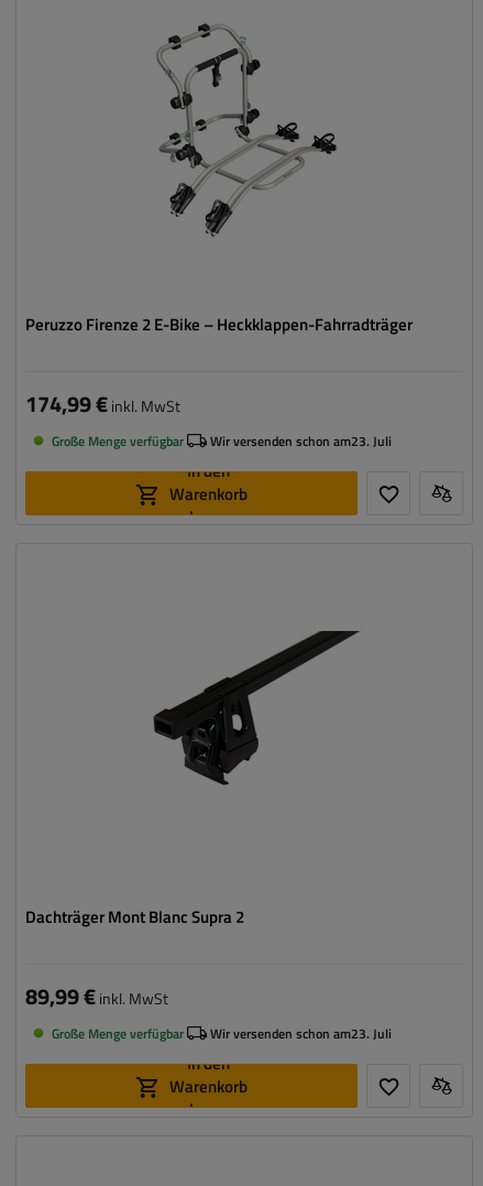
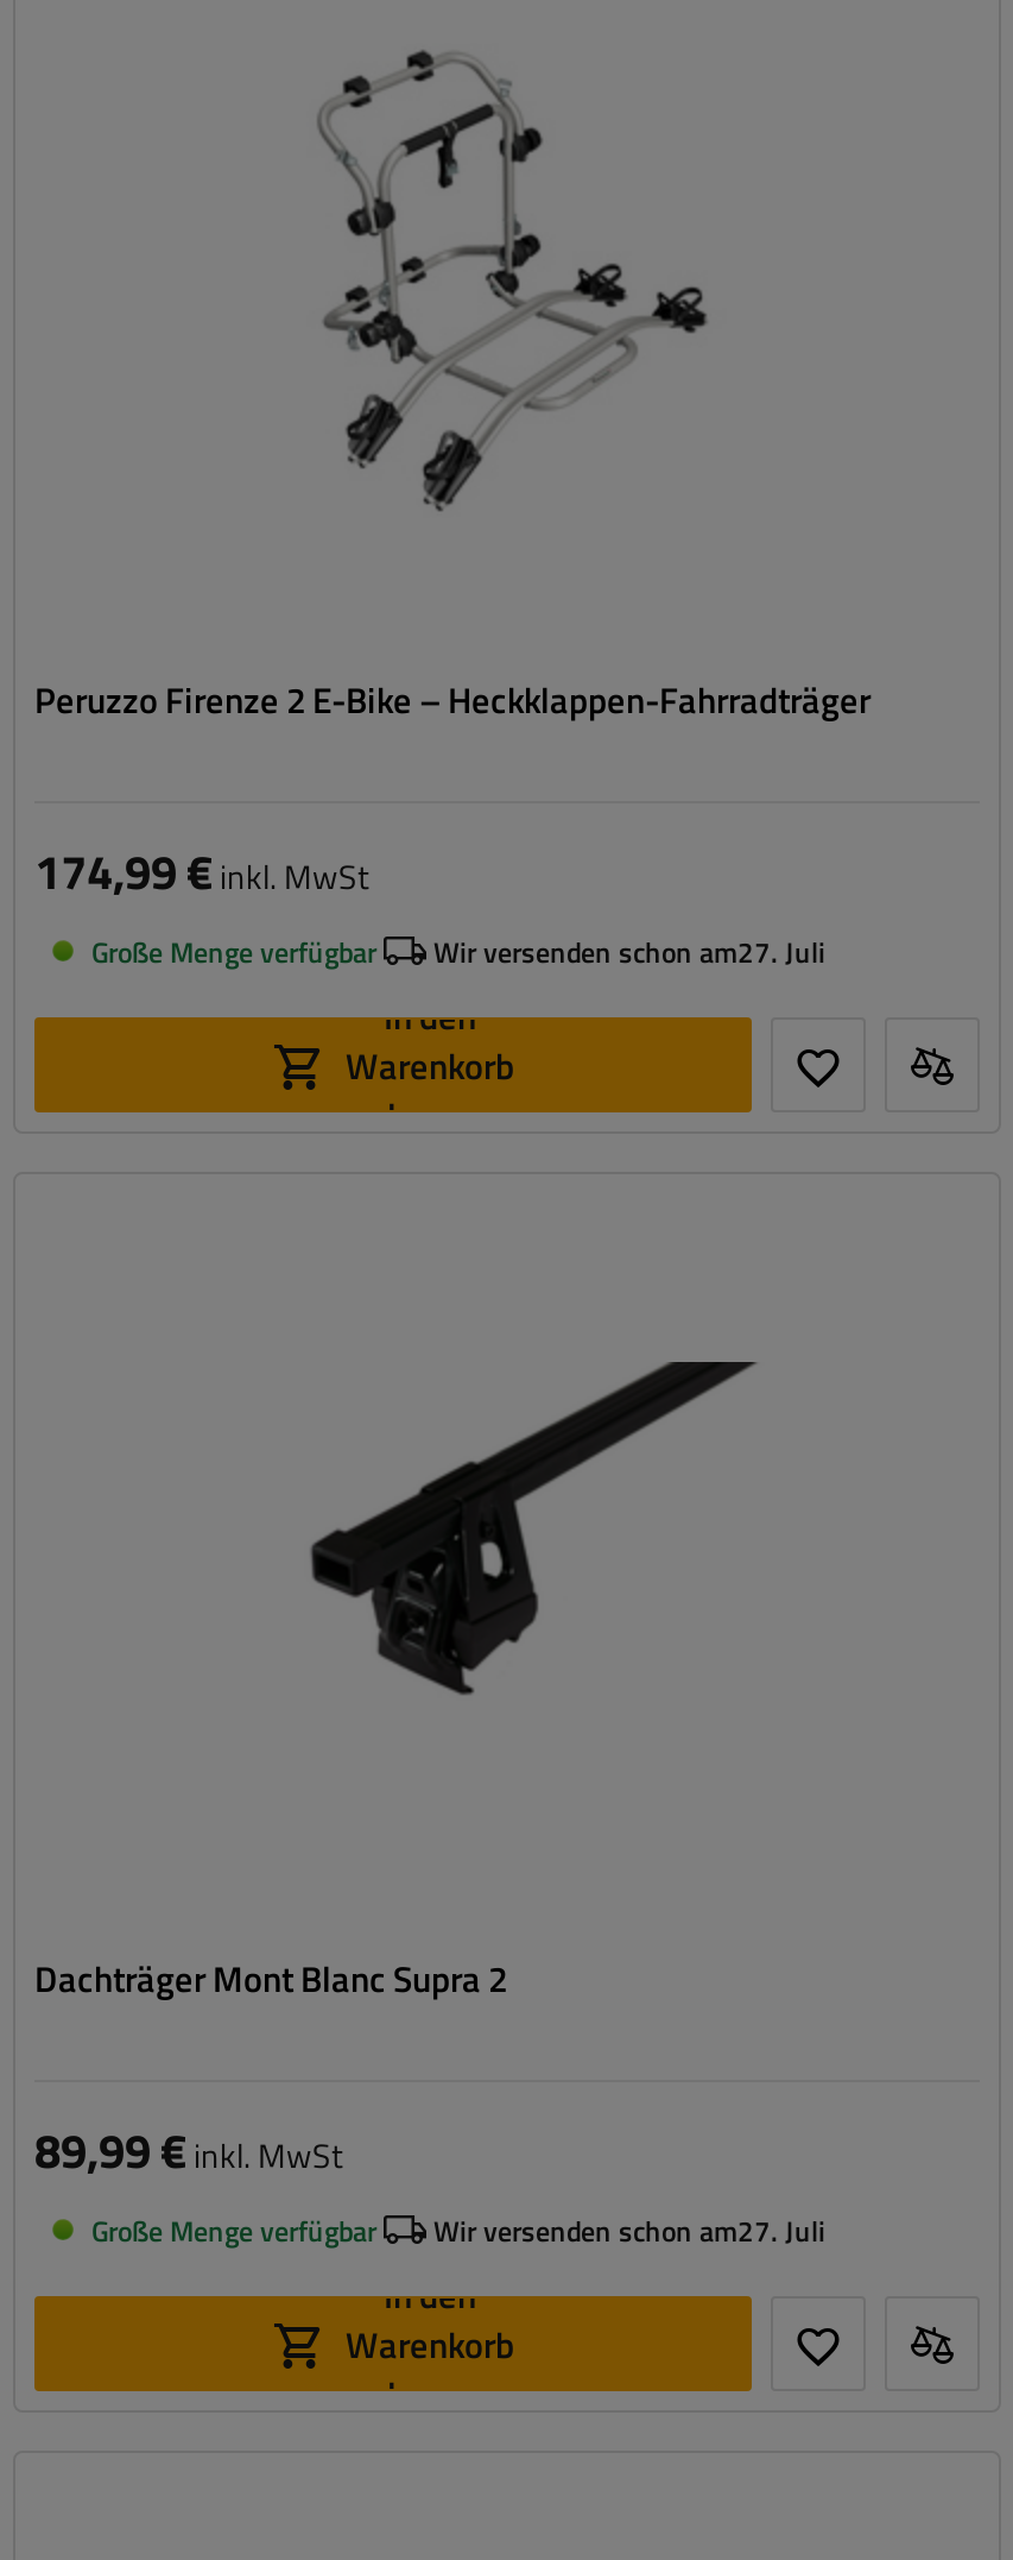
- Wir versenden schon am23. Juli
+ Wir versenden schon am27. Juli

- Wir versenden schon am23. Juli
+ Wir versenden schon am27. Juli
